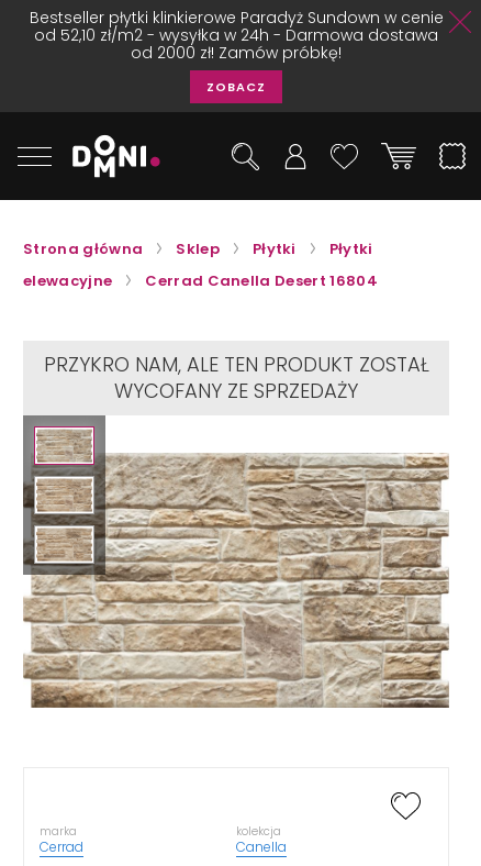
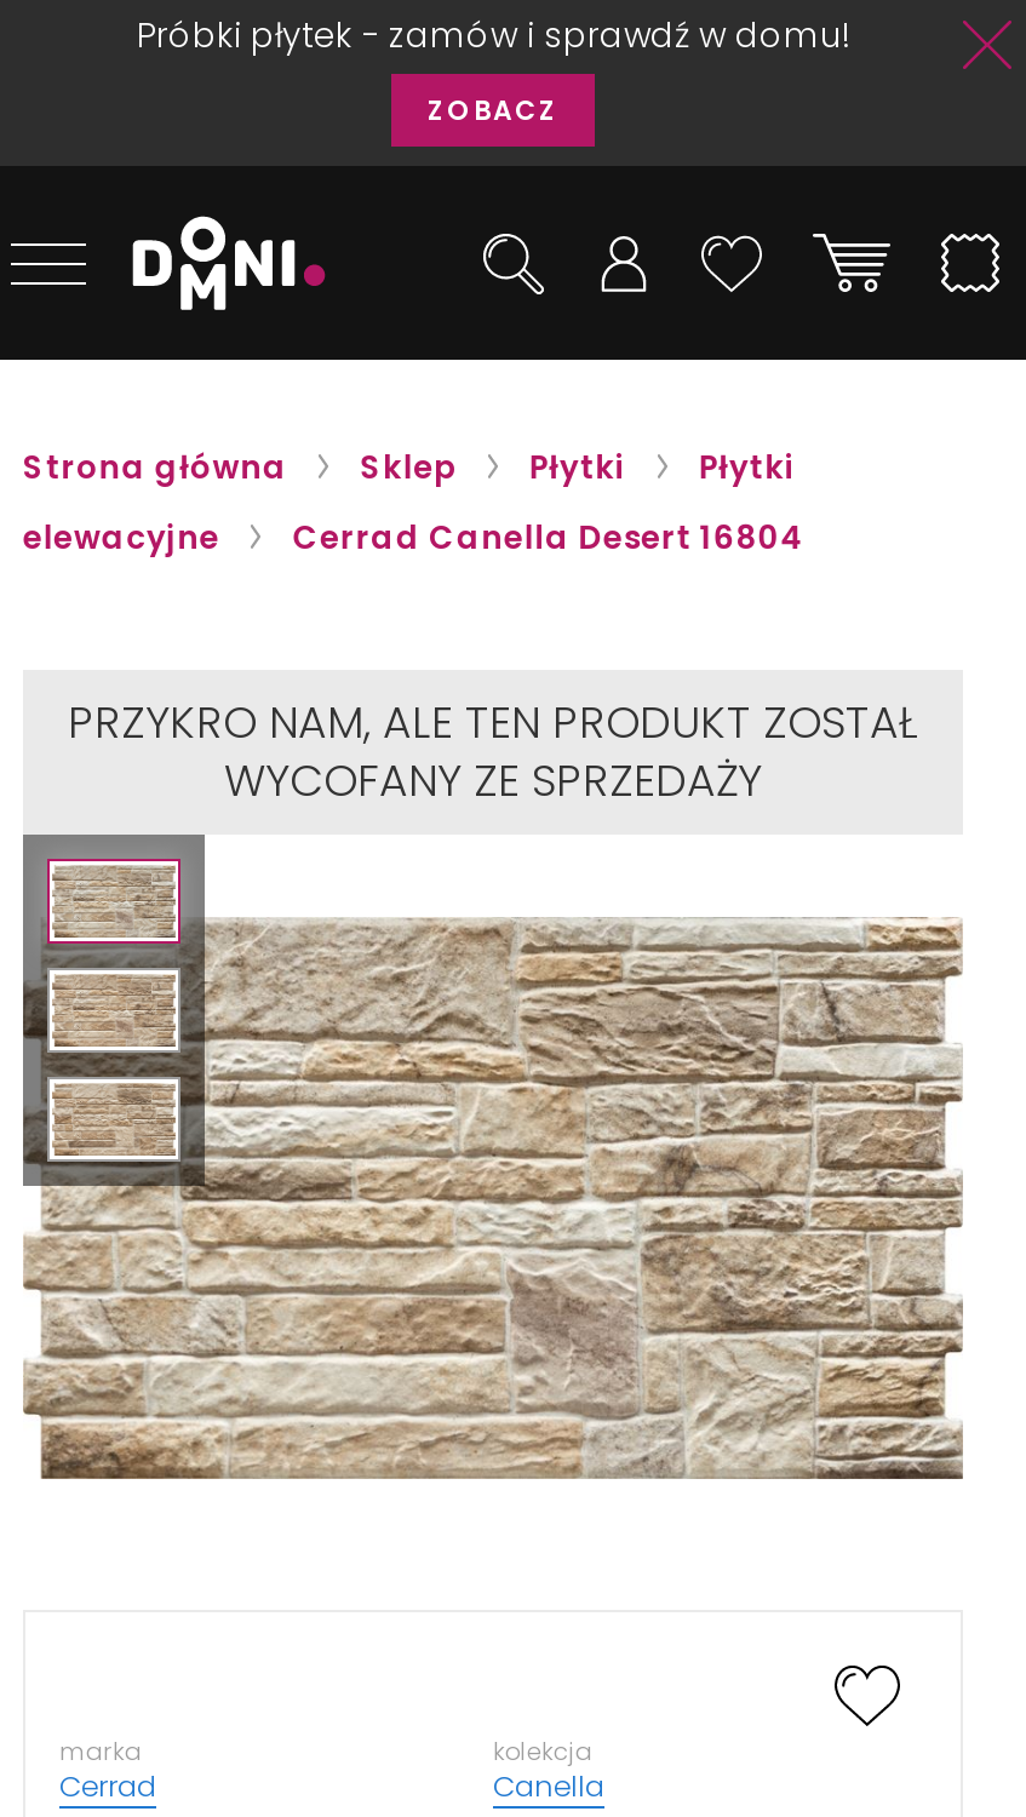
- Bestseller płytki klinkierowe Paradyż Sundown w cenie
- od 52,10 zł/m2 - wysyłka w 24h - Darmowa dostawa
- od 2000 zł! Zamów próbkę!
+ Próbki płytek - zamów i sprawdź w domu!
